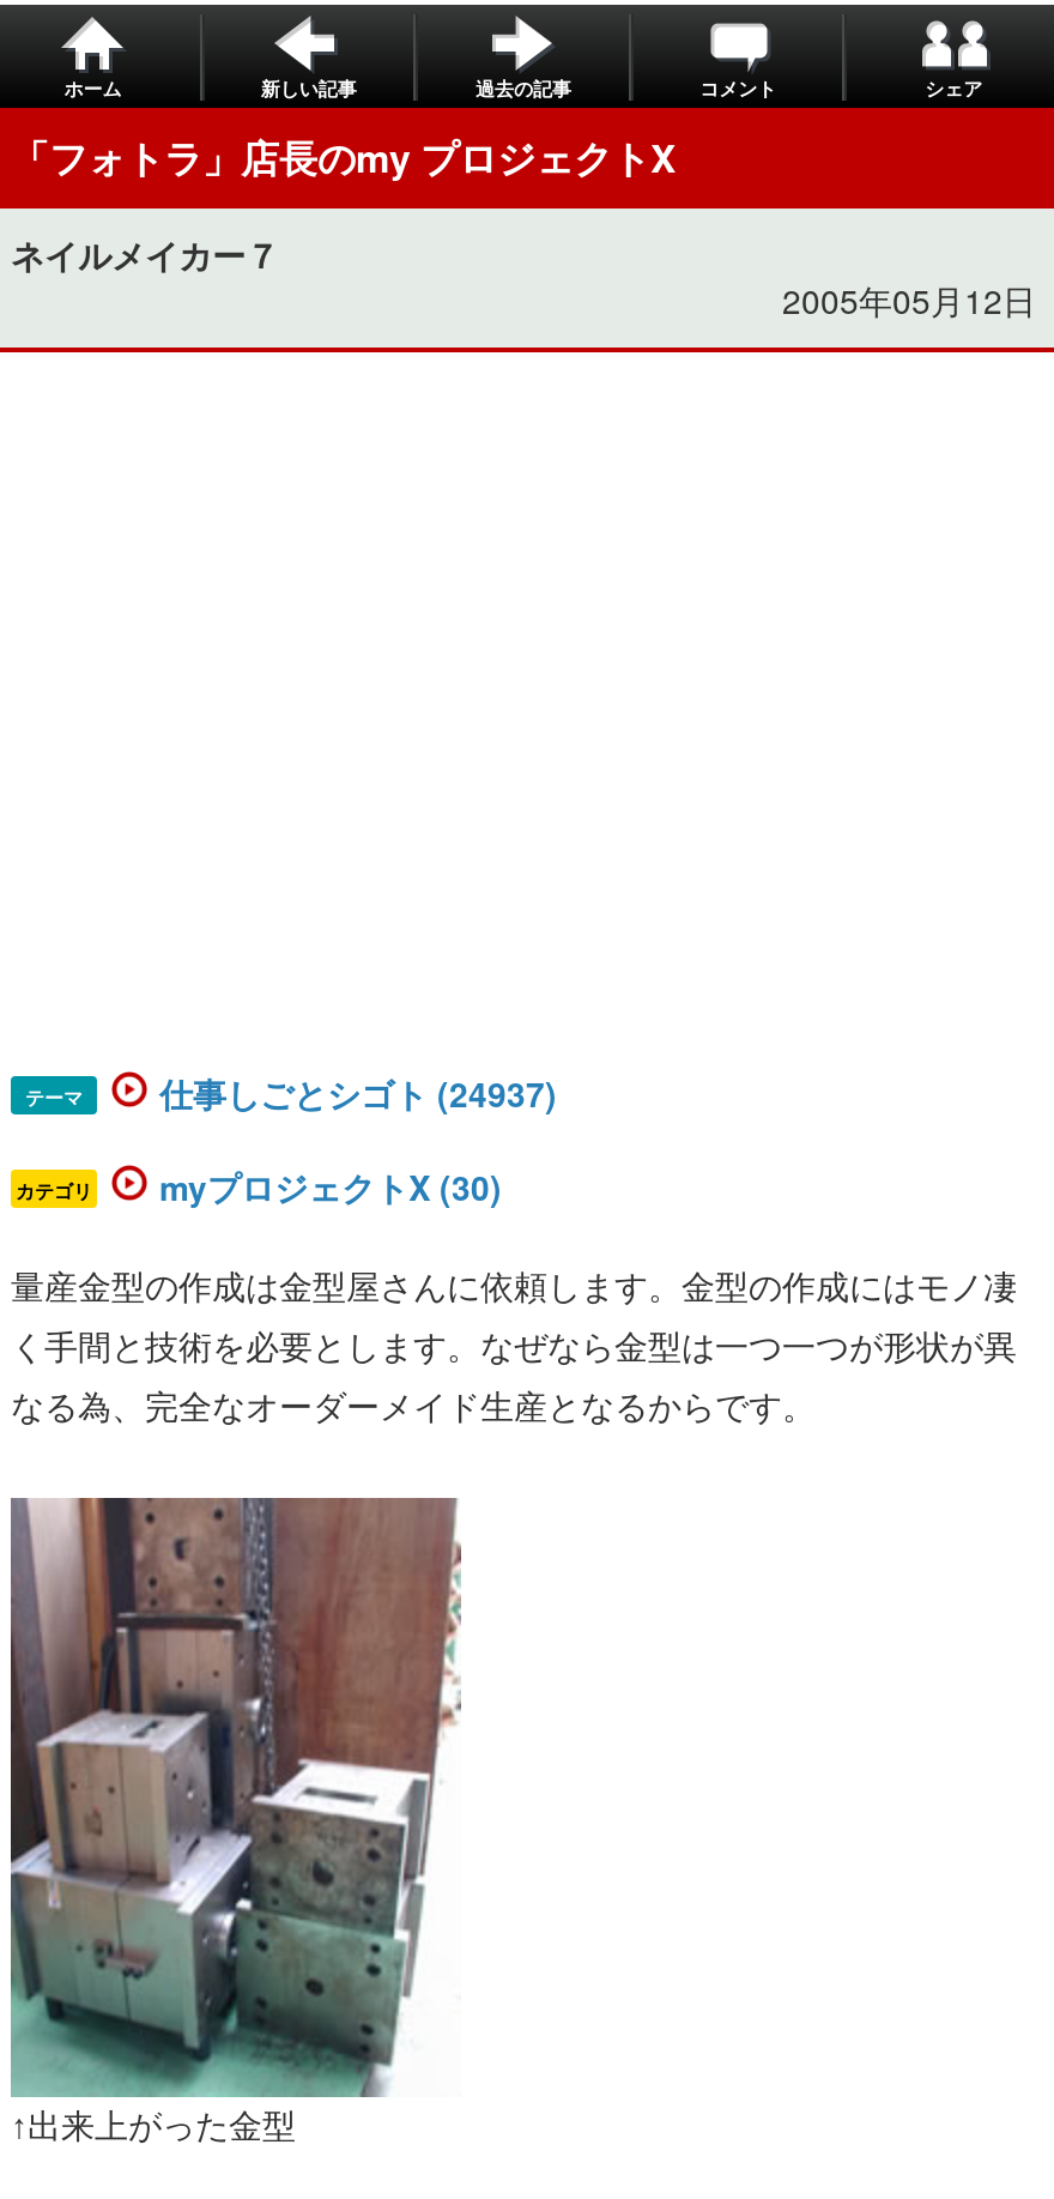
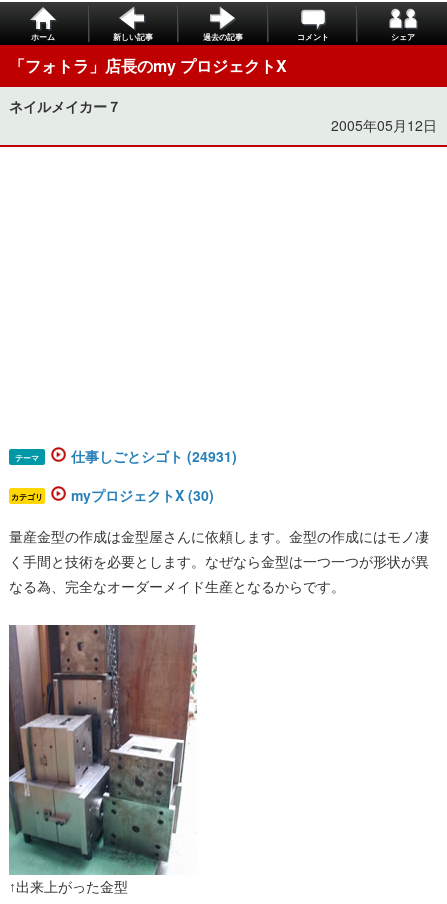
- 仕事しごとシゴト (24937)
+ 仕事しごとシゴト (24931)
